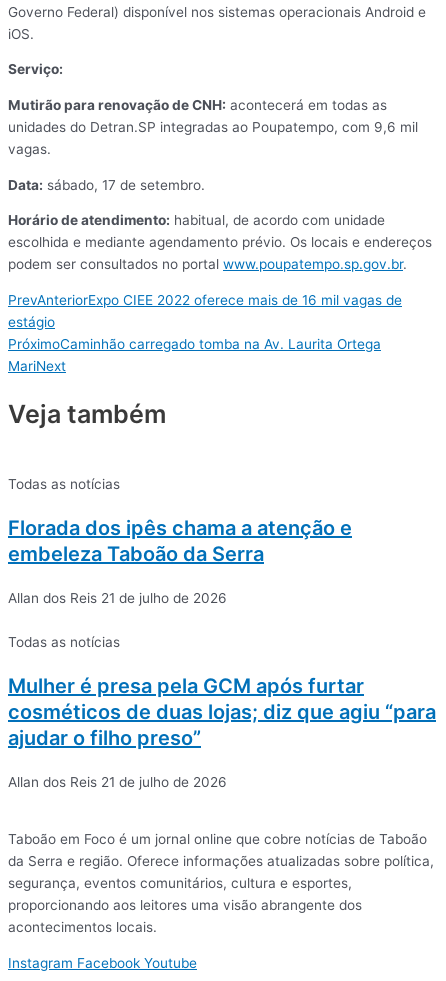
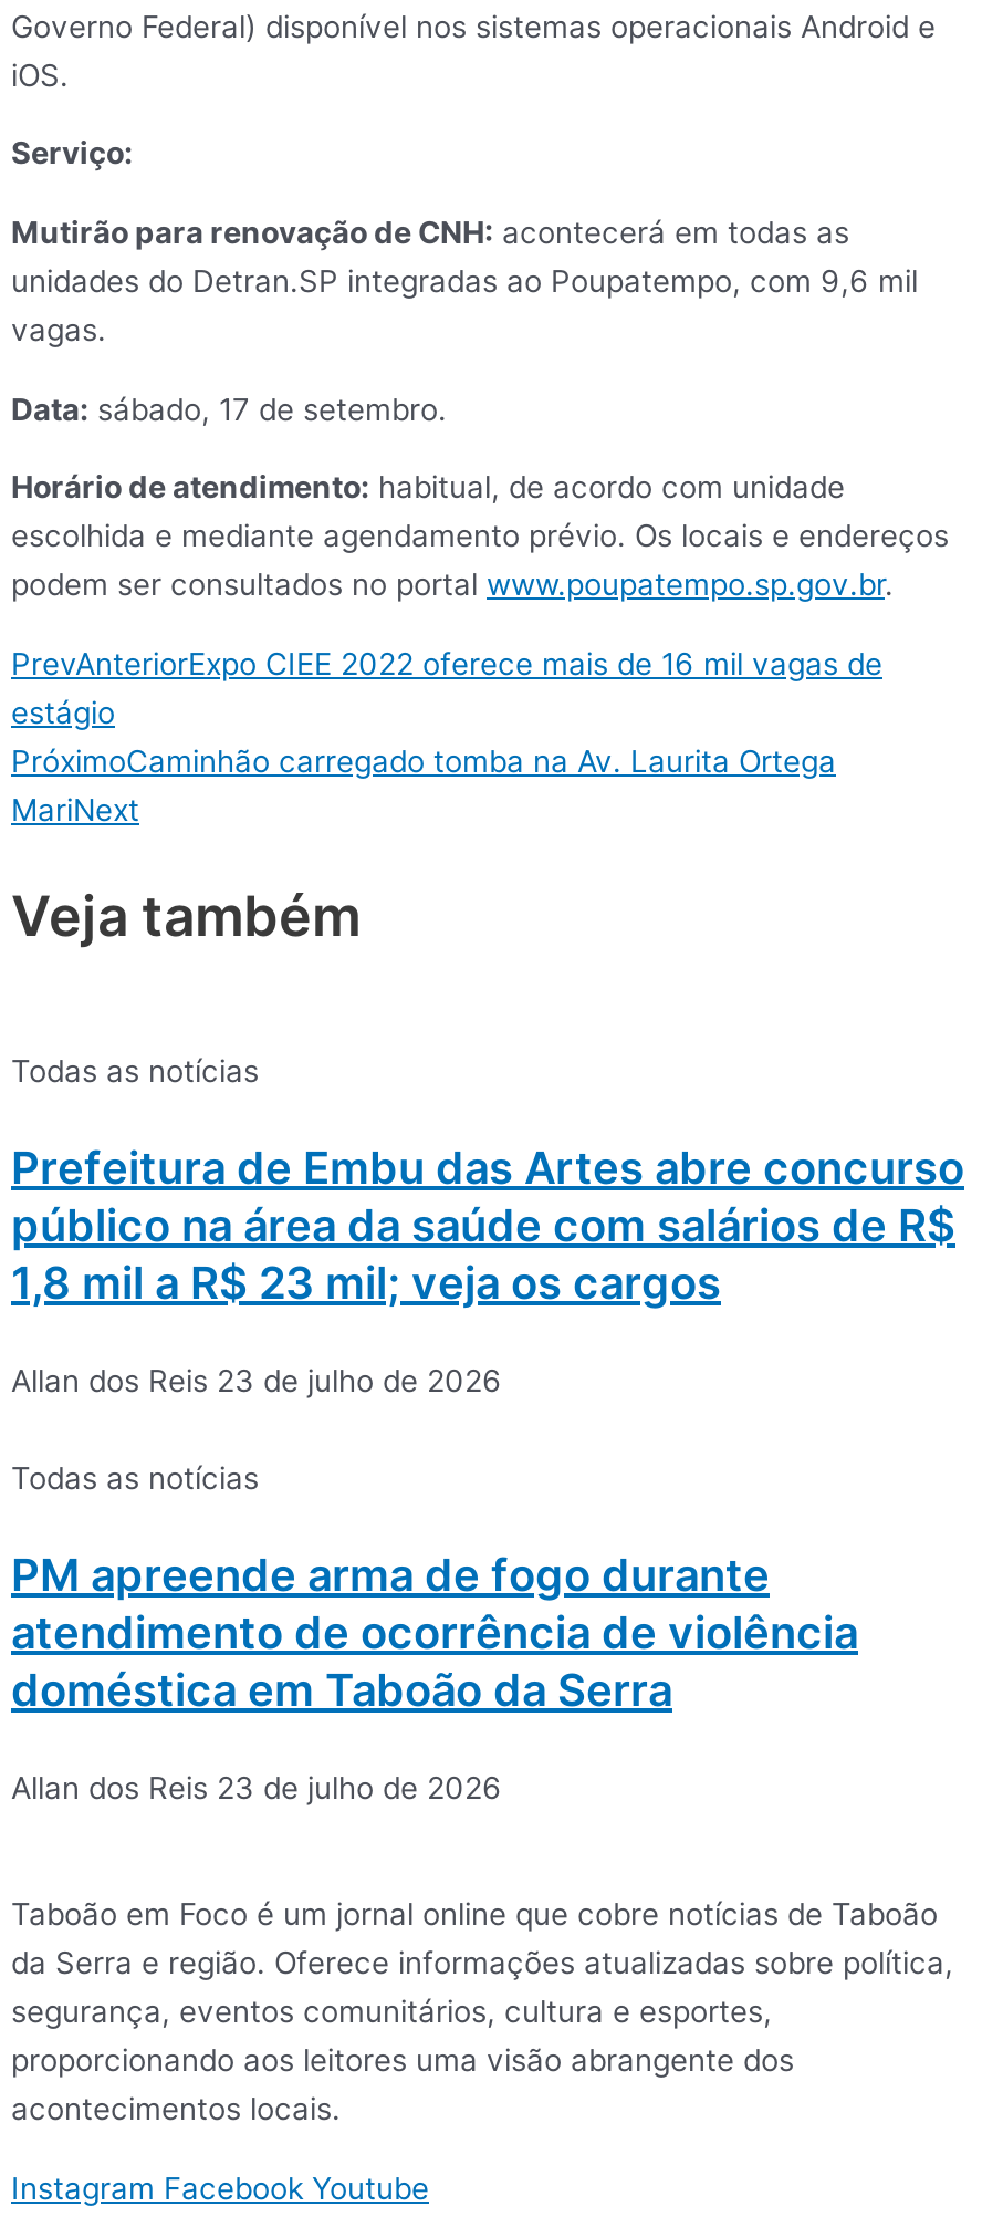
- Florada dos ipês chama a atenção e
- embeleza Taboão da Serra
+ Prefeitura de Embu das Artes abre concurso
+ público na área da saúde com salários de R$
+ 1,8 mil a R$ 23 mil; veja os cargos

- Allan dos Reis 21 de julho de 2026
+ Allan dos Reis 23 de julho de 2026

- Mulher é presa pela GCM após furtar
- cosméticos de duas lojas; diz que agiu “para
- ajudar o filho preso”
+ PM apreende arma de fogo durante
+ atendimento de ocorrência de violência
+ doméstica em Taboão da Serra

- Allan dos Reis 21 de julho de 2026
+ Allan dos Reis 23 de julho de 2026
